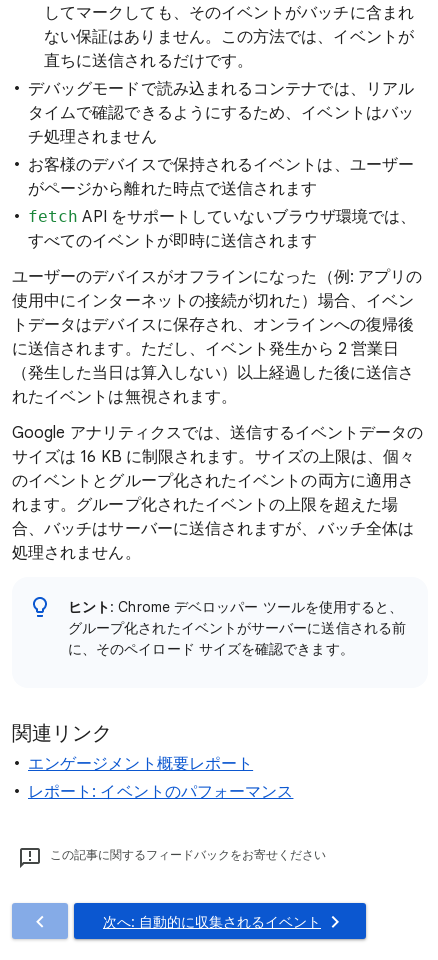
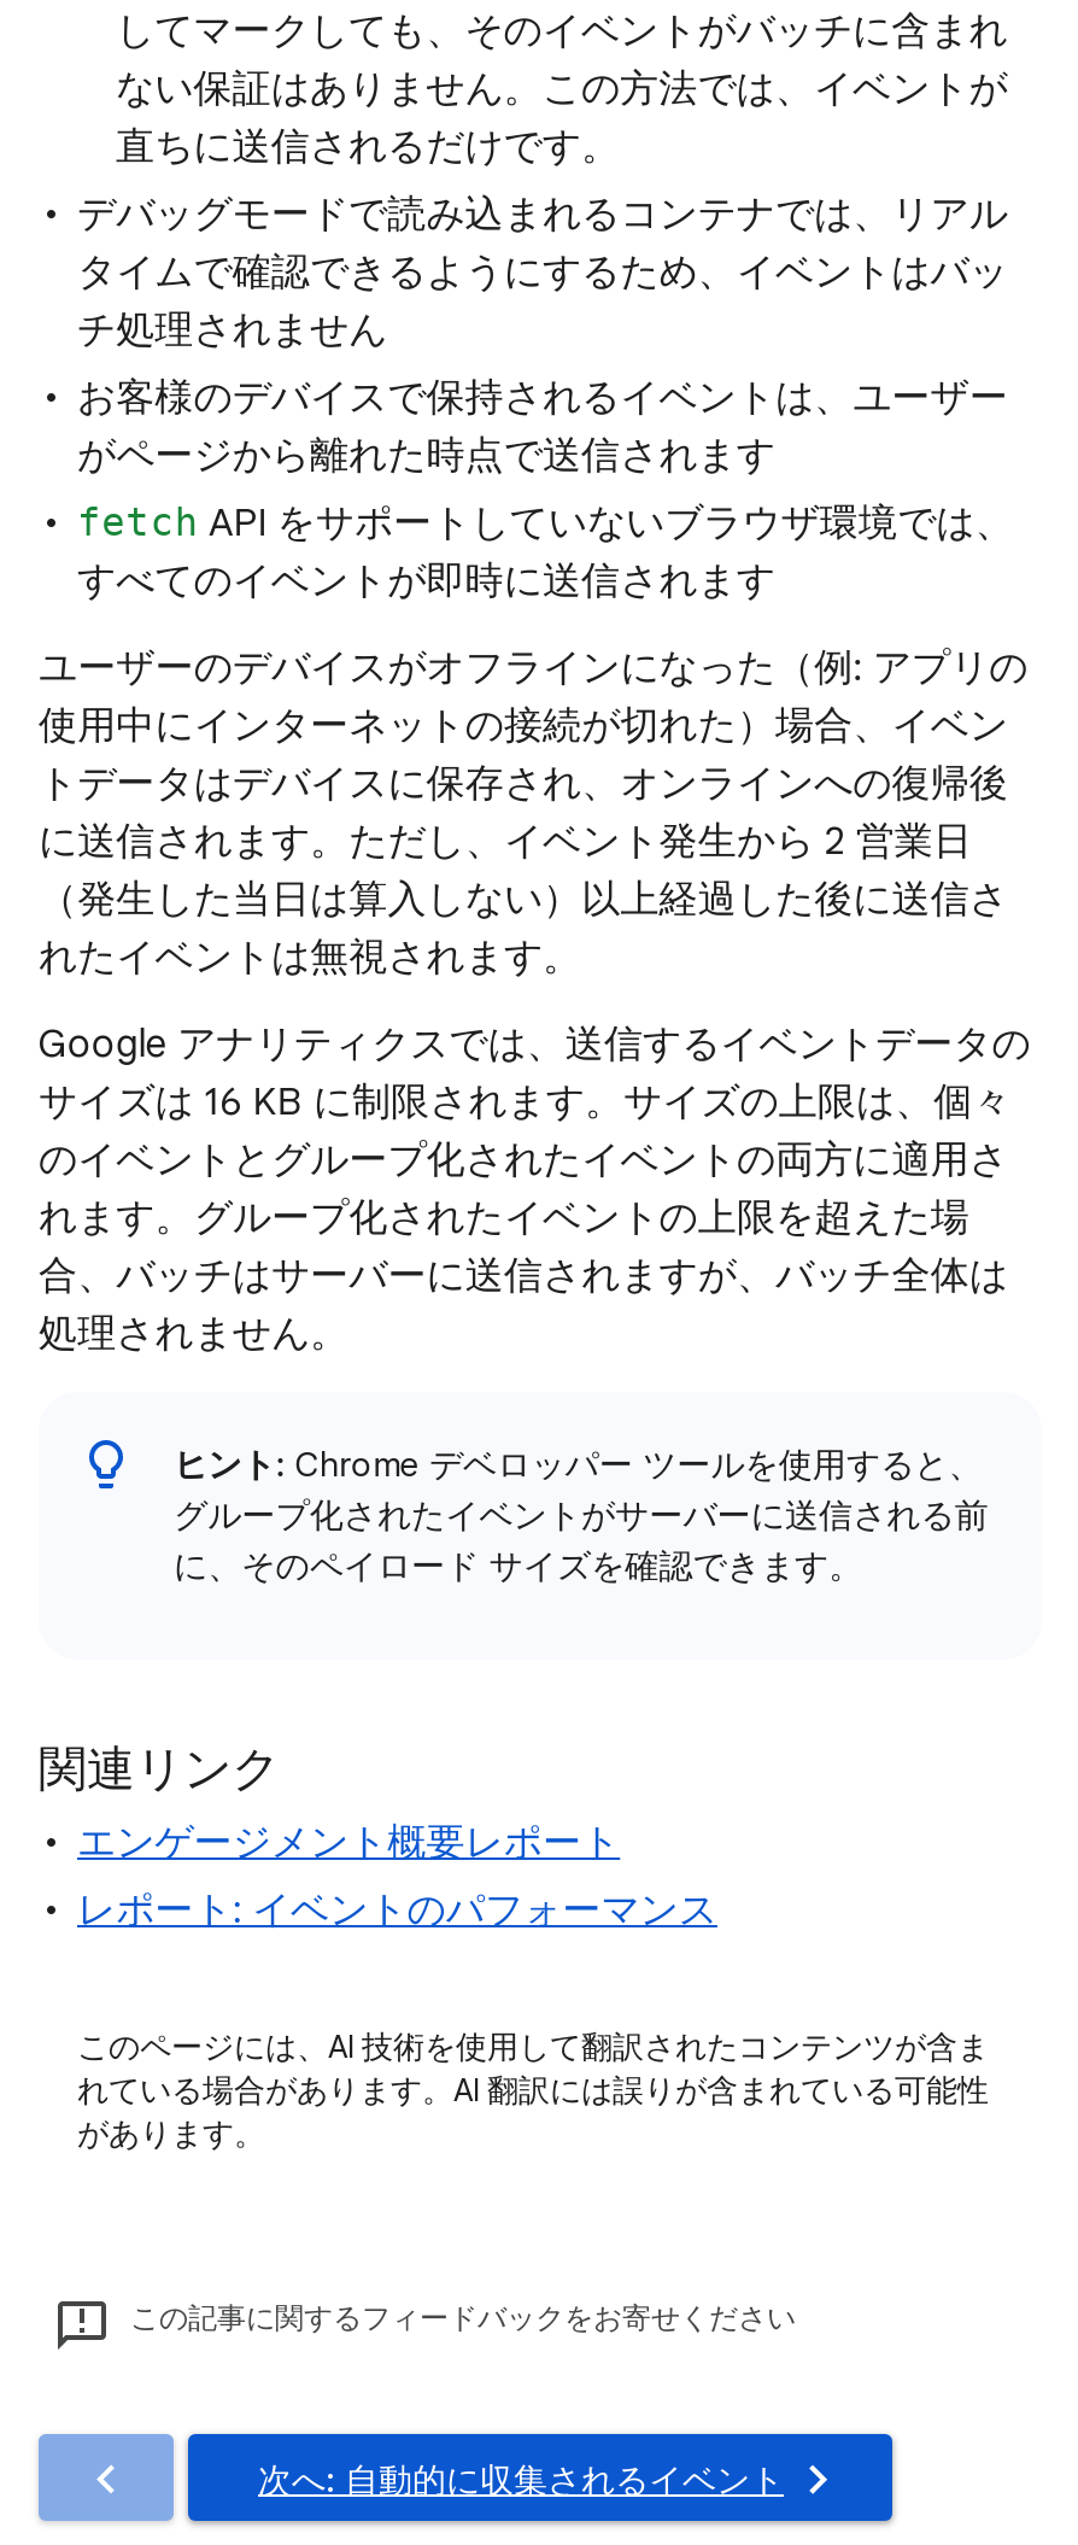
+ このページには、AI 技術を使用して翻訳されたコンテンツが含ま
+ れている場合があります。AI 翻訳には誤りが含まれている可能性
+ があります。
